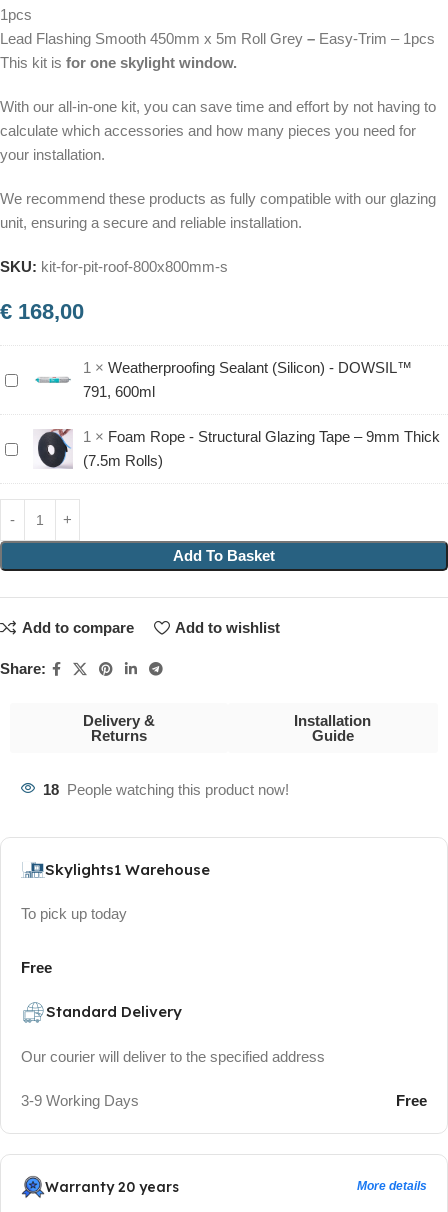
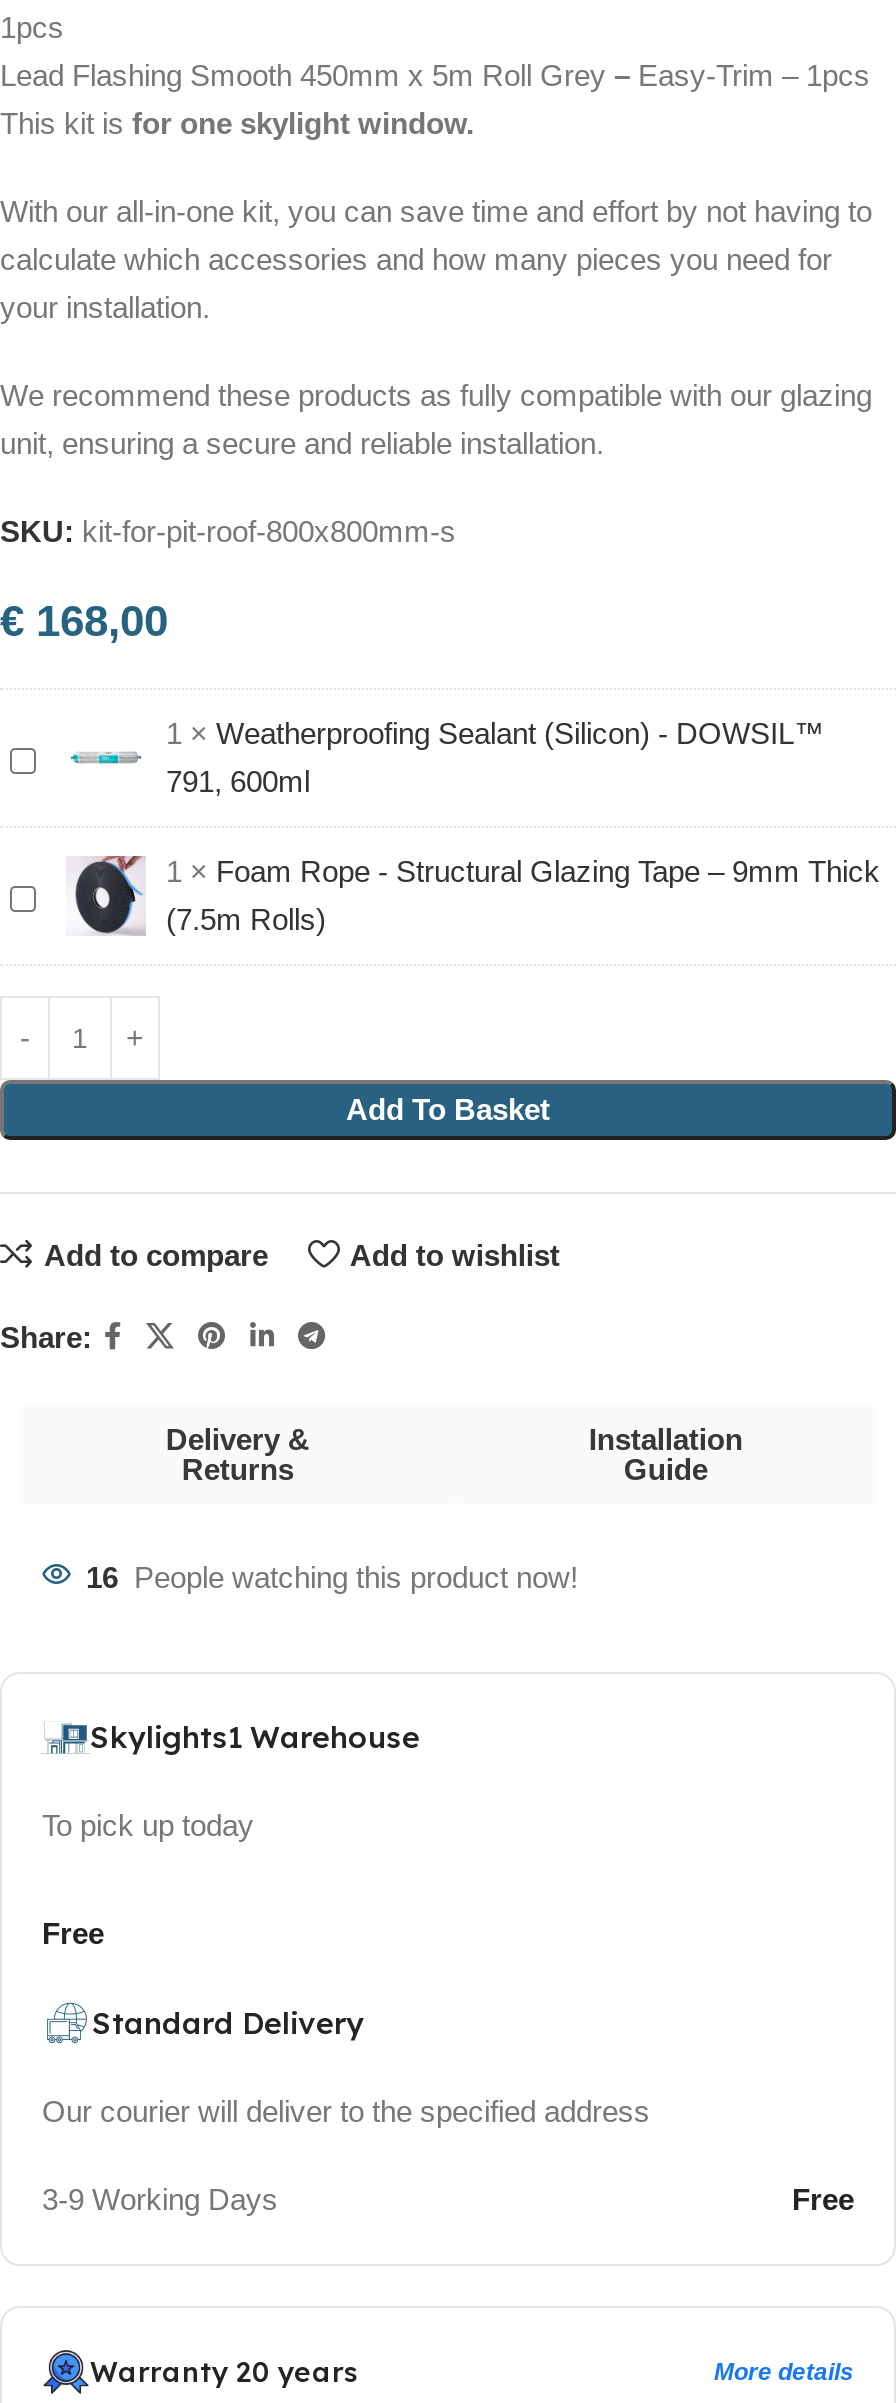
- 18 People watching this product now!
+ 16 People watching this product now!
